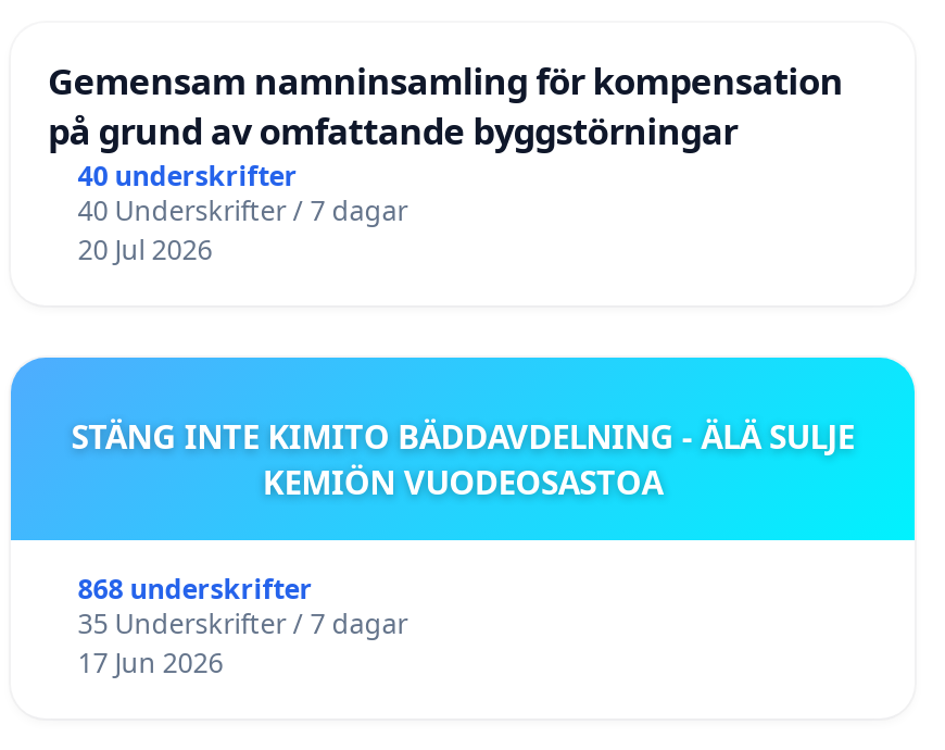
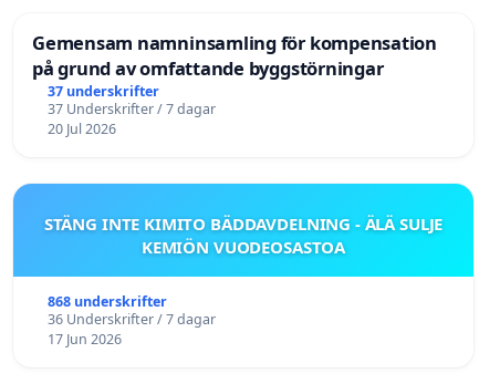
- 40 underskrifter
+ 37 underskrifter

- 40 Underskrifter / 7 dagar
+ 37 Underskrifter / 7 dagar

- 35 Underskrifter / 7 dagar
+ 36 Underskrifter / 7 dagar
